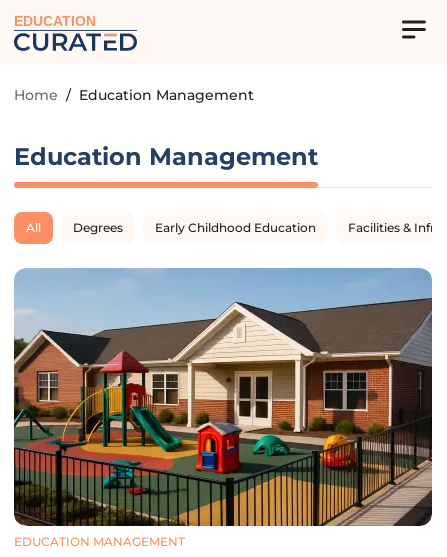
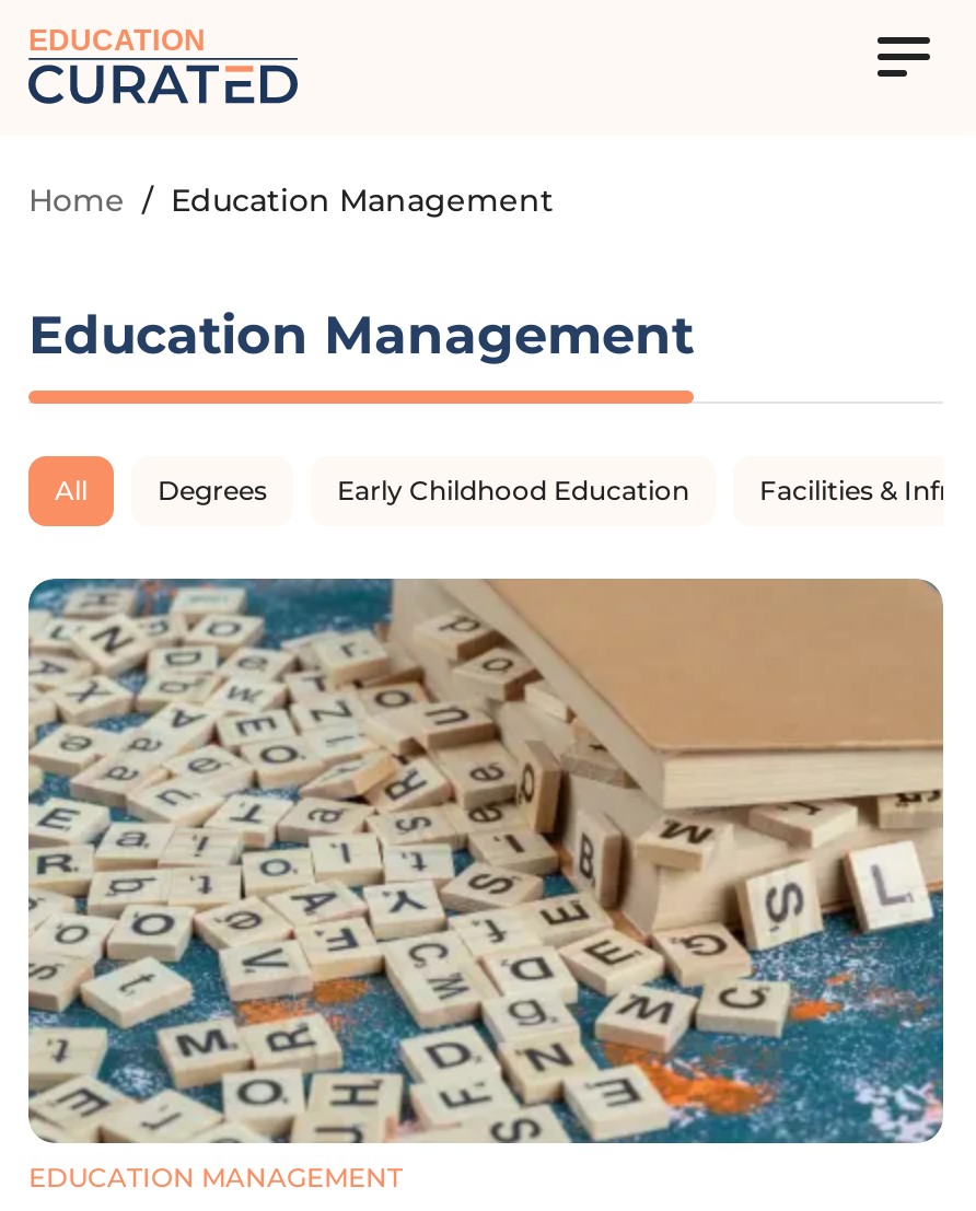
- [image]
+ [image]
